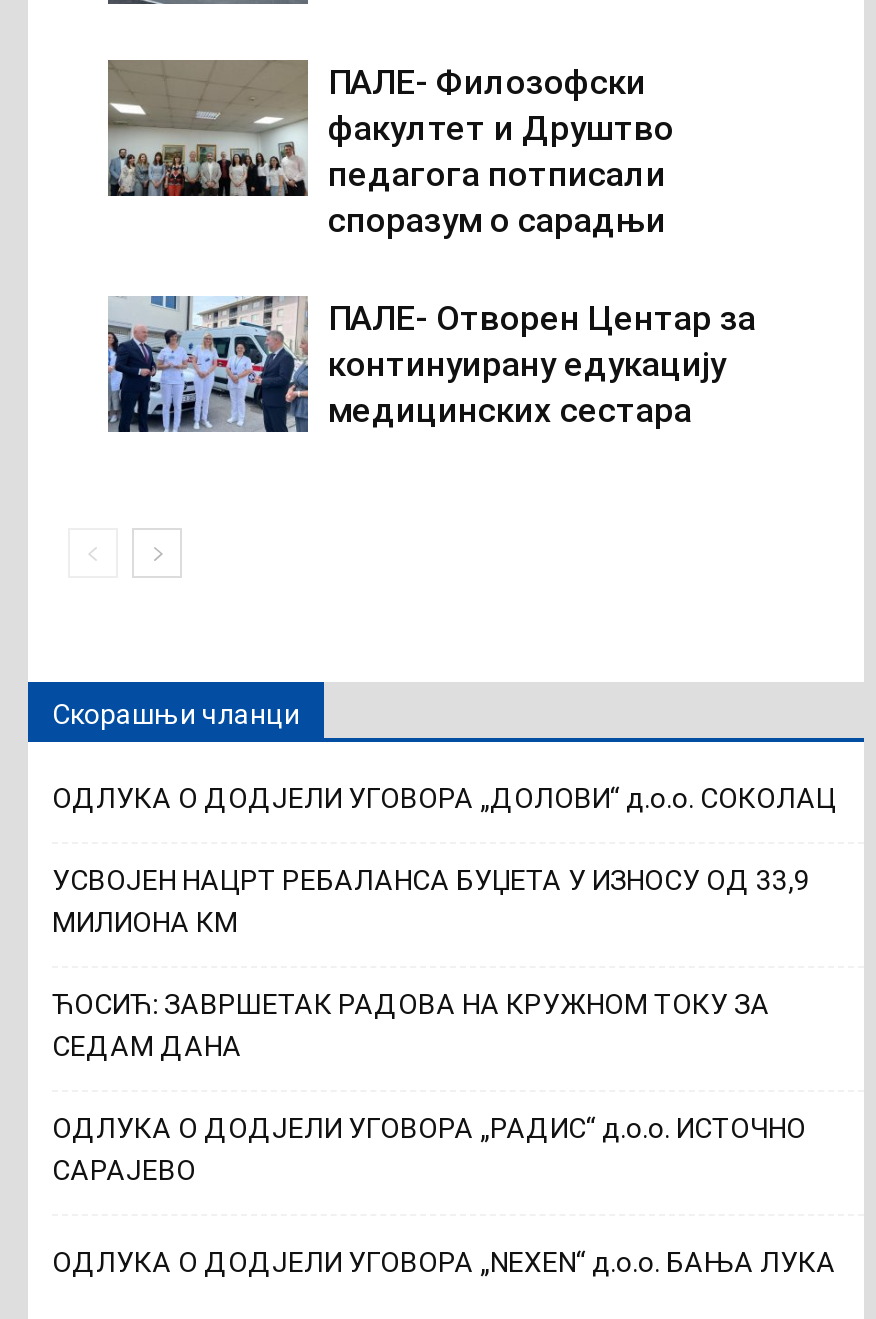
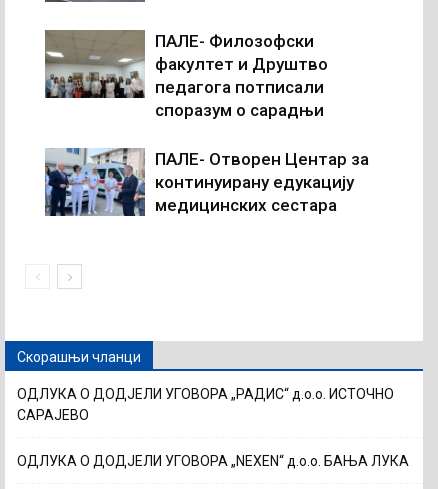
- ОДЛУКА О ДОДЈЕЛИ УГОВОРА „ДОЛОВИ“ д.о.о. СОКОЛАЦ
- УСВОЈЕН НАЦРТ РЕБАЛАНСА БУЏЕТА У ИЗНОСУ ОД 33,9
- МИЛИОНА КМ
- ЋОСИЋ: ЗАВРШЕТАК РАДОВА НА КРУЖНОМ ТОКУ ЗА
- СЕДАМ ДАНА
